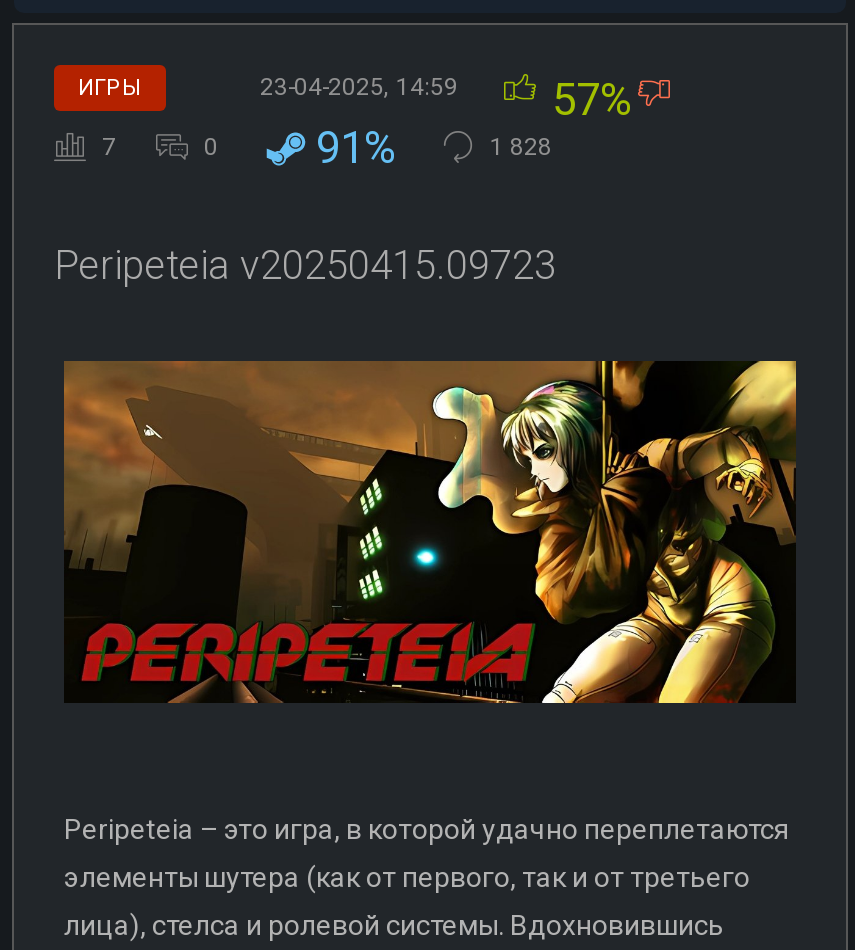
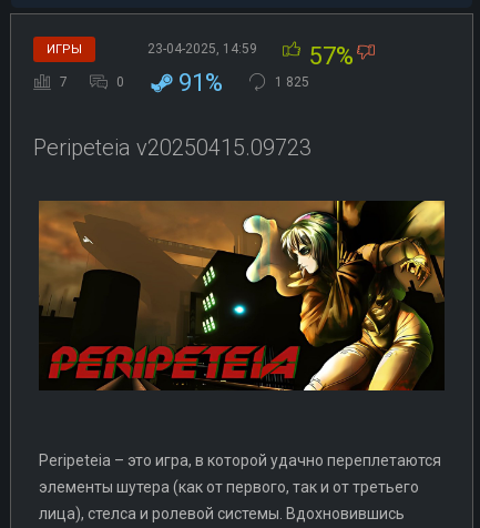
- 1 828
+ 1 825
